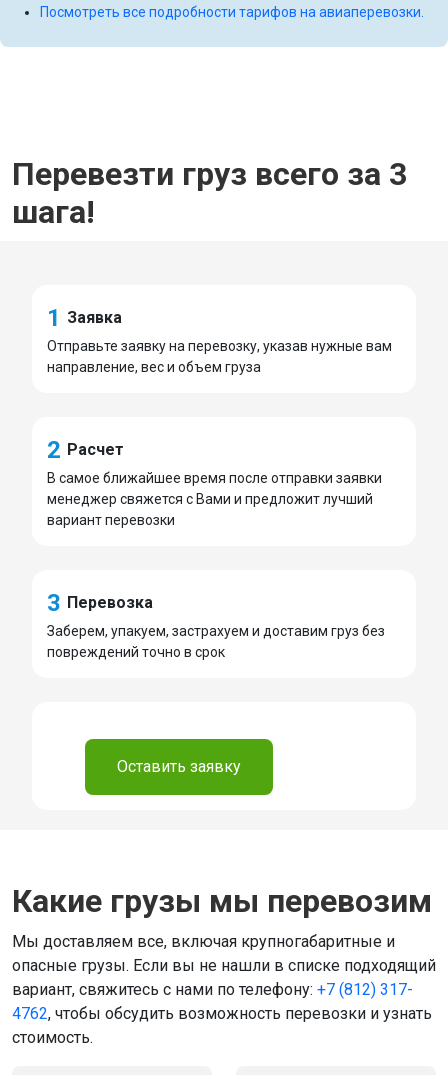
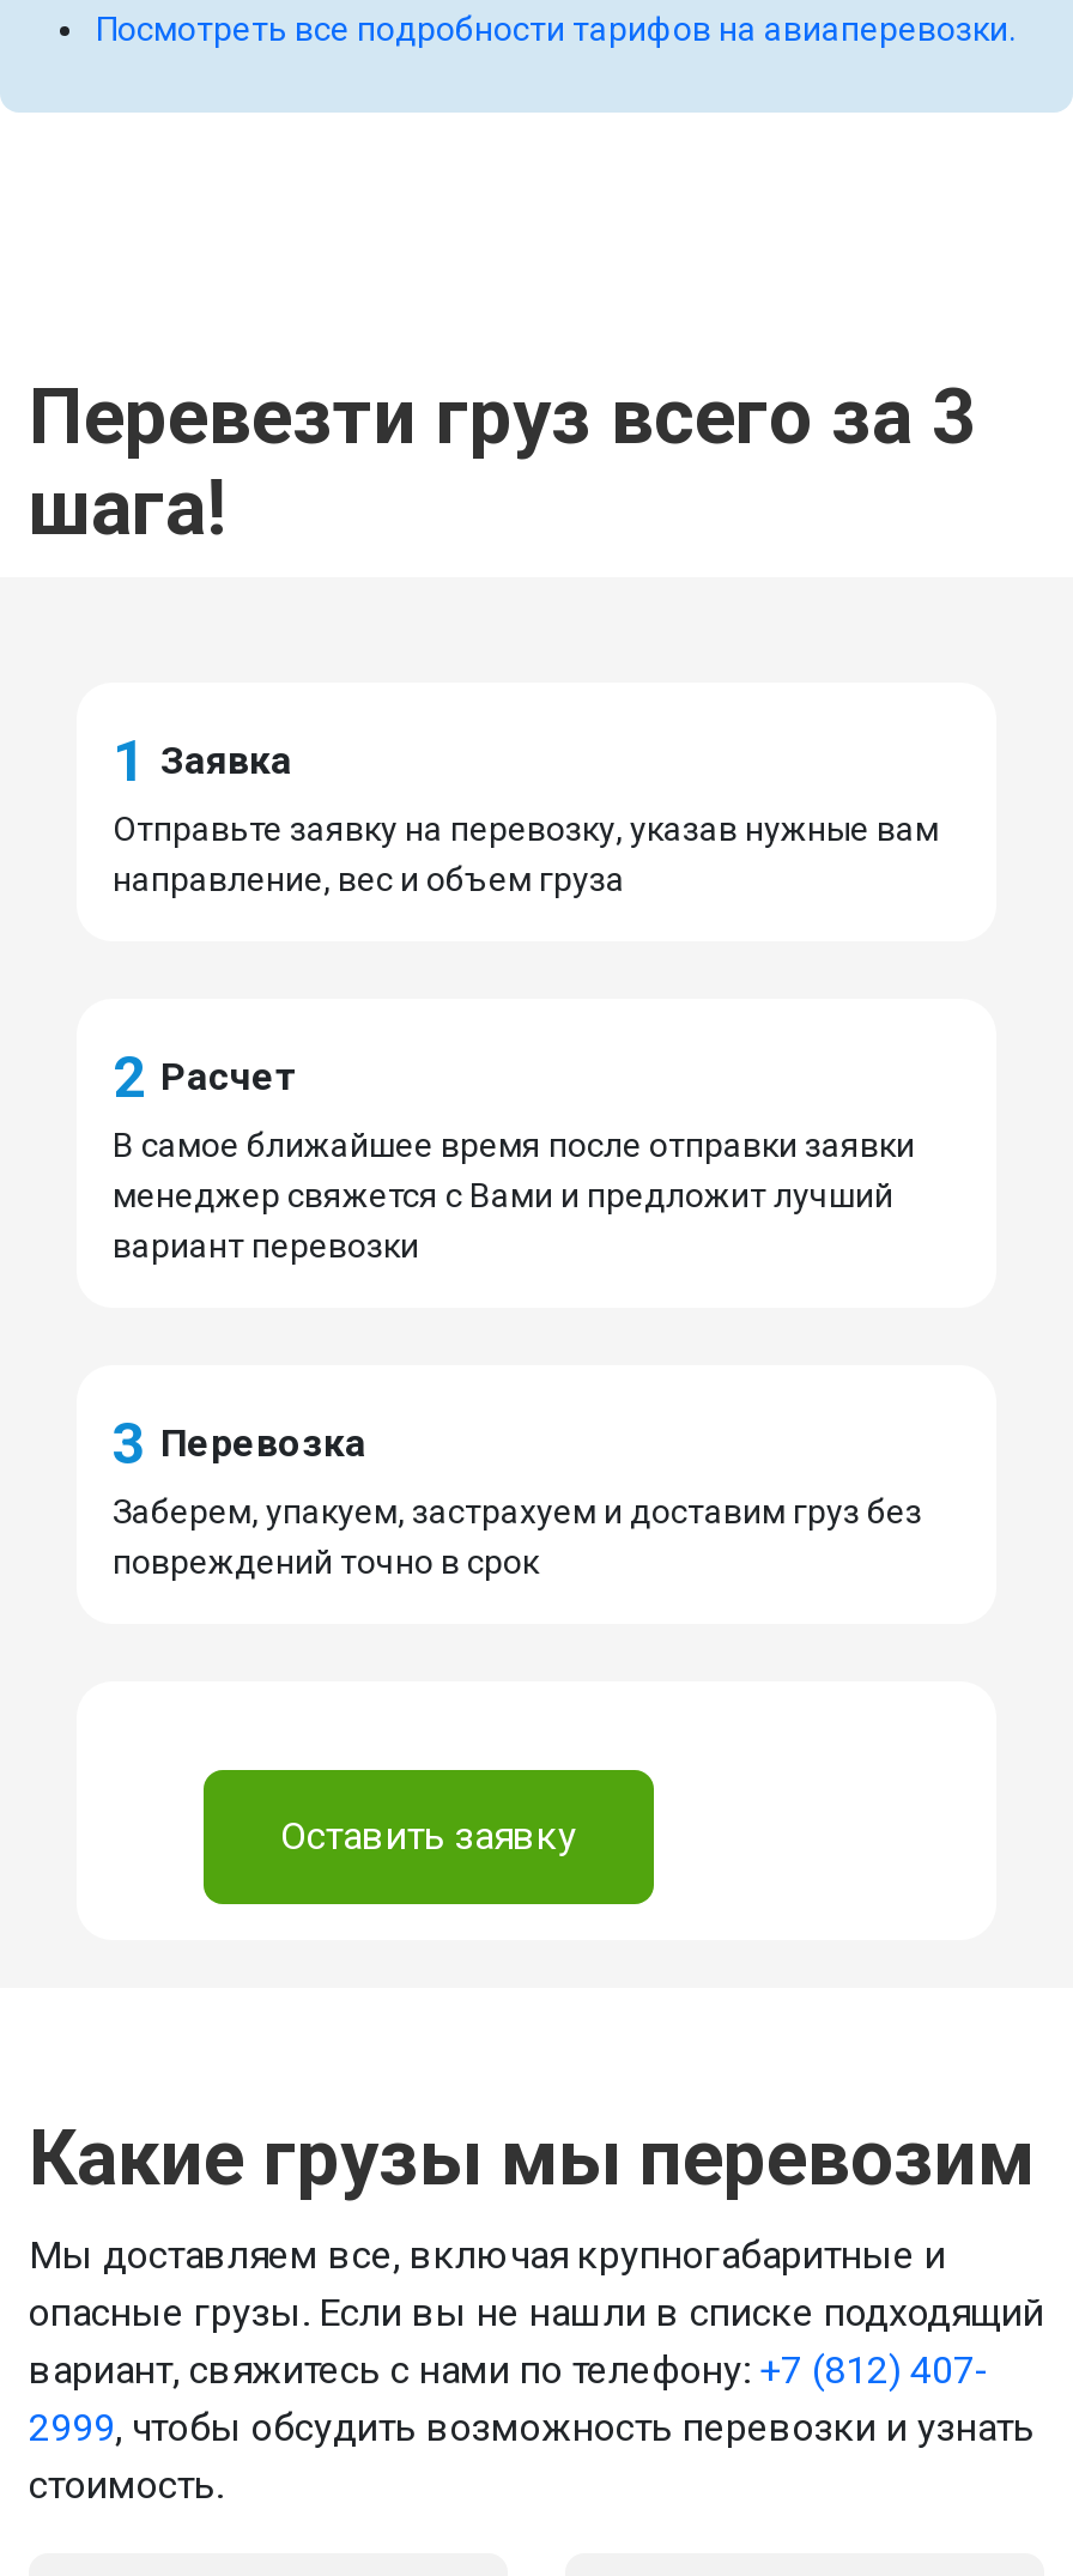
- вариант, свяжитесь с нами по телефону: +7 (812) 317-
+ вариант, свяжитесь с нами по телефону: +7 (812) 407-

- 4762, чтобы обсудить возможность перевозки и узнать
+ 2999, чтобы обсудить возможность перевозки и узнать
